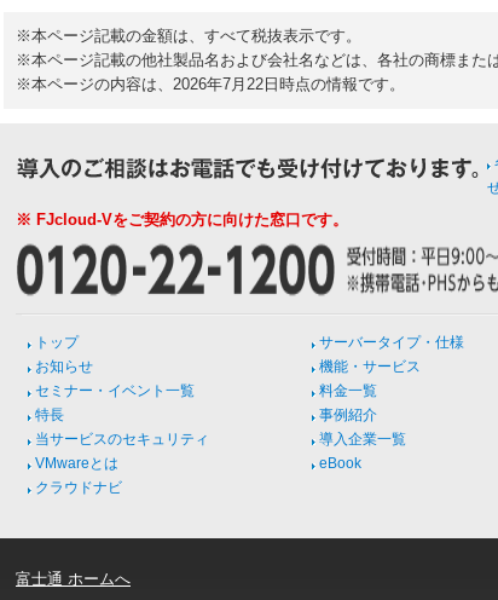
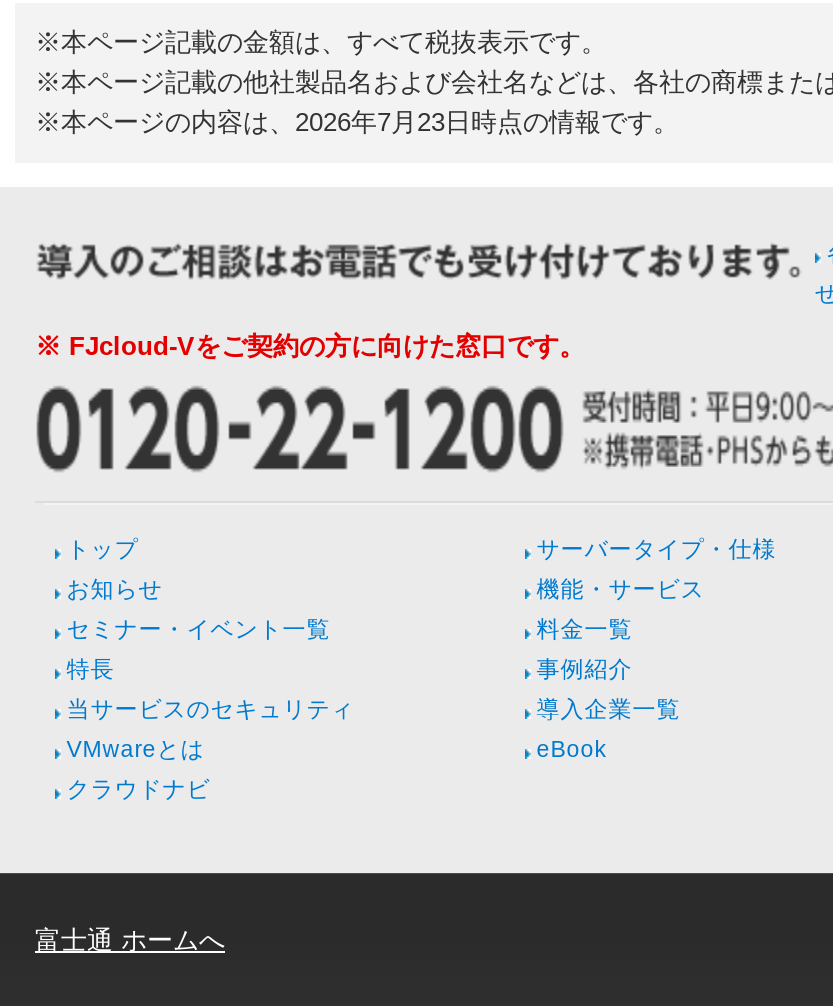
- ※本ページの内容は、2026年7月22日時点の情報です。
+ ※本ページの内容は、2026年7月23日時点の情報です。
